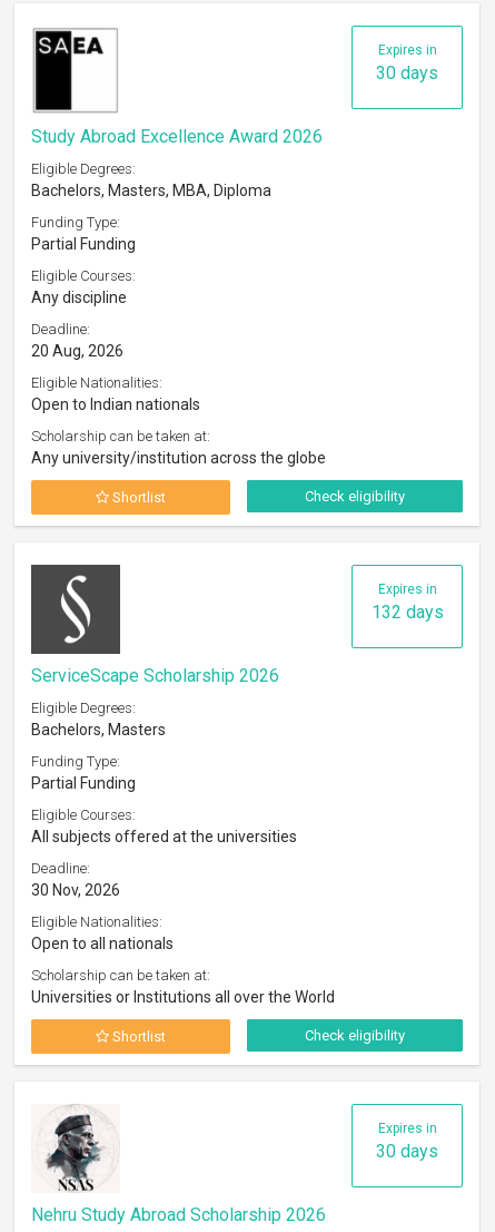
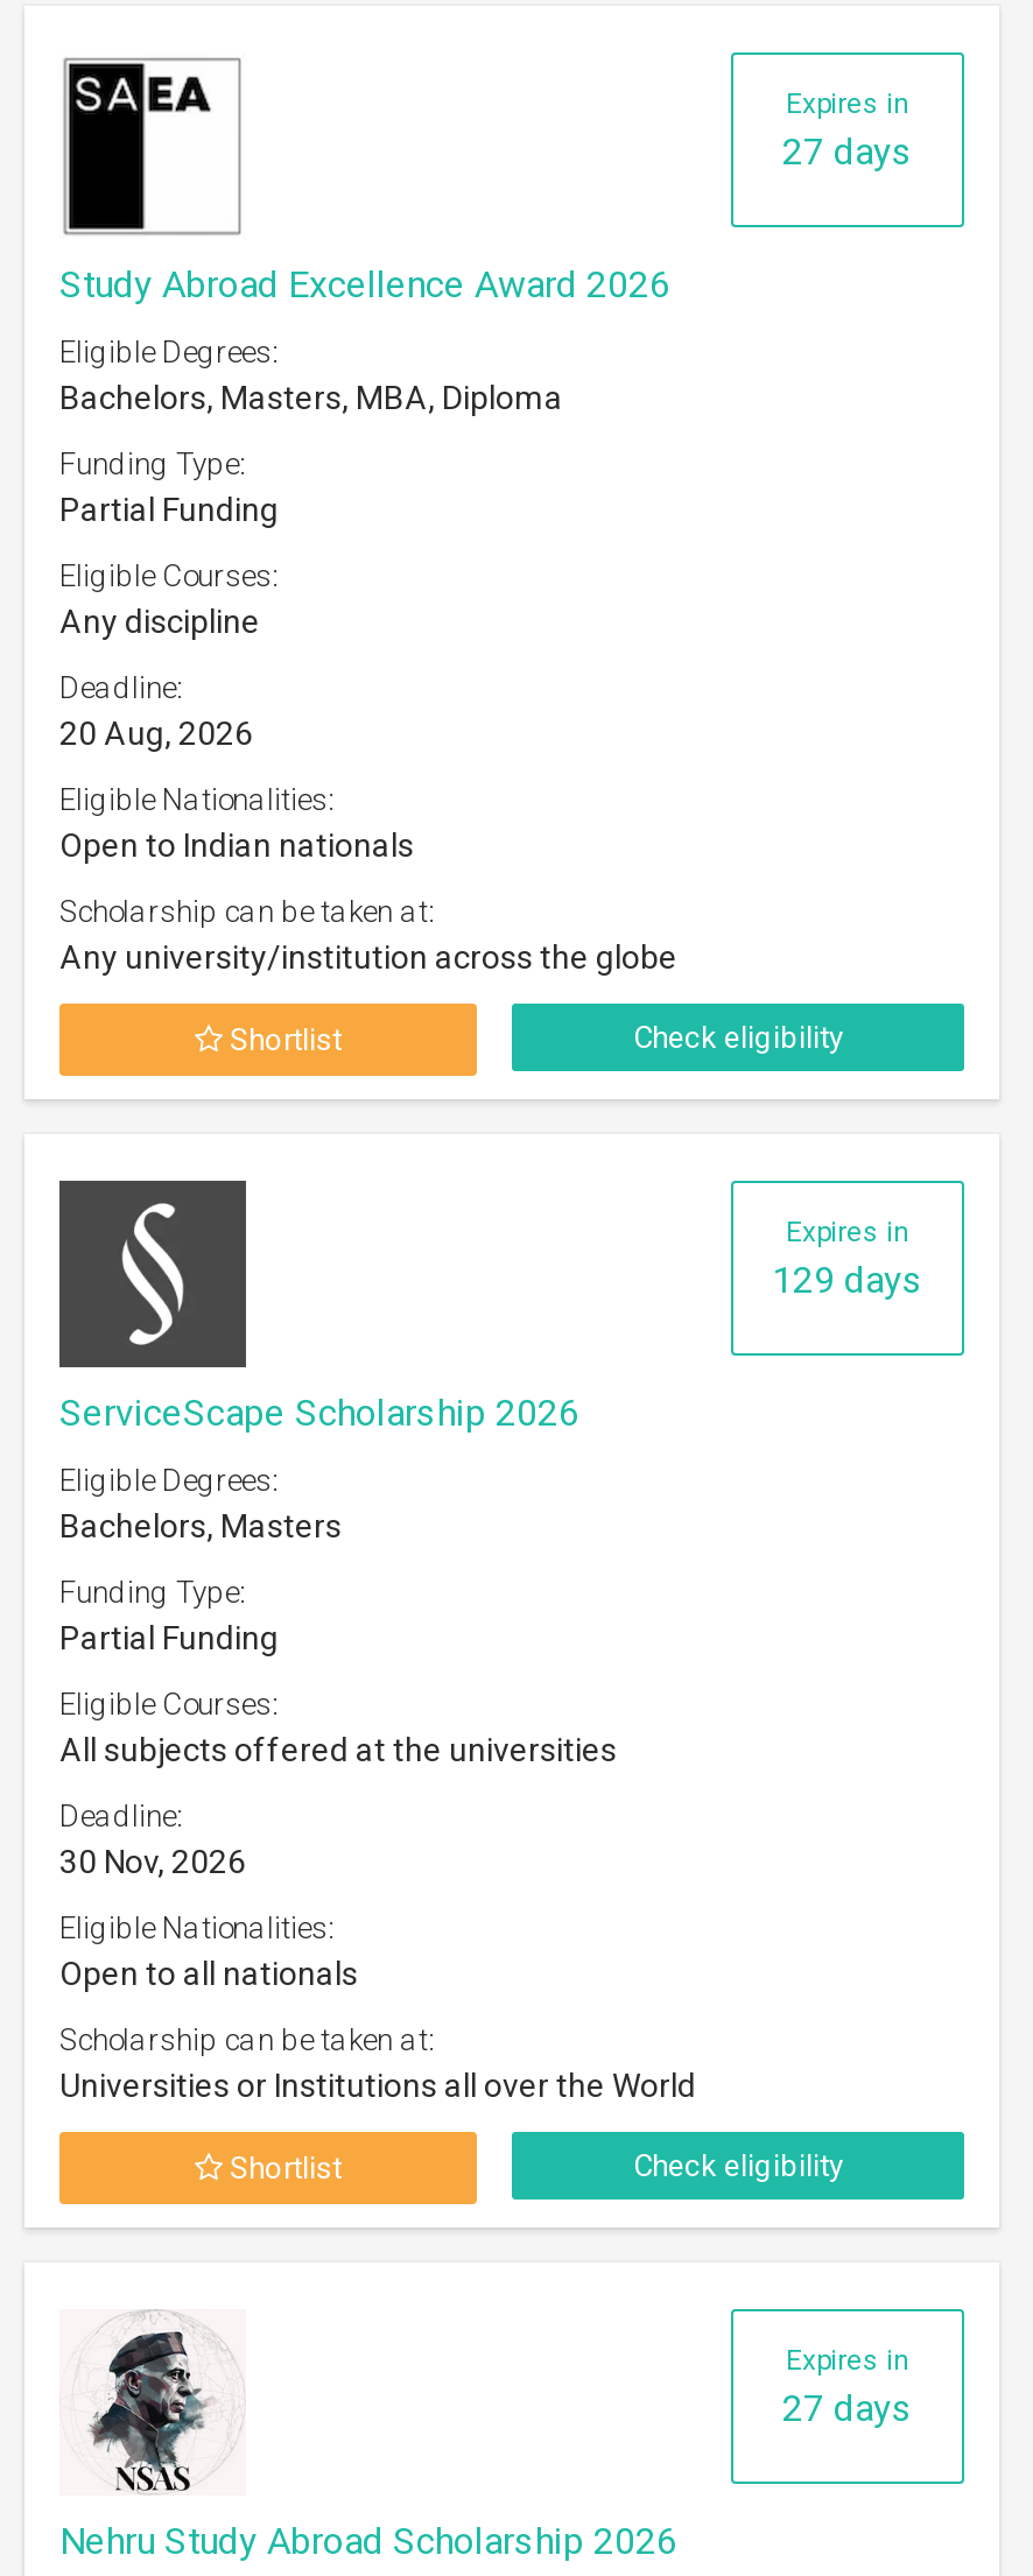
- 30 days
+ 27 days

- 132 days
+ 129 days

- 30 days
+ 27 days
